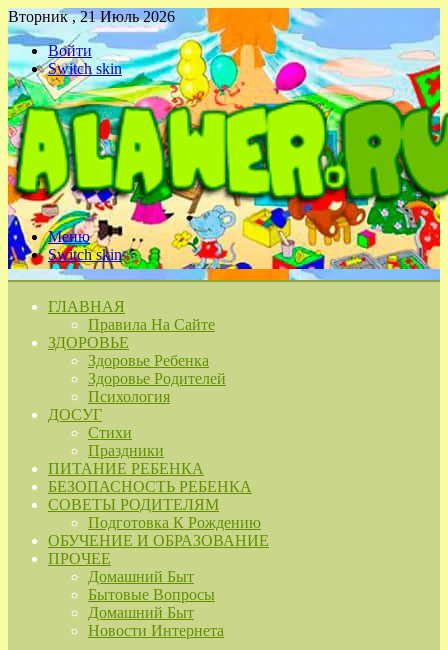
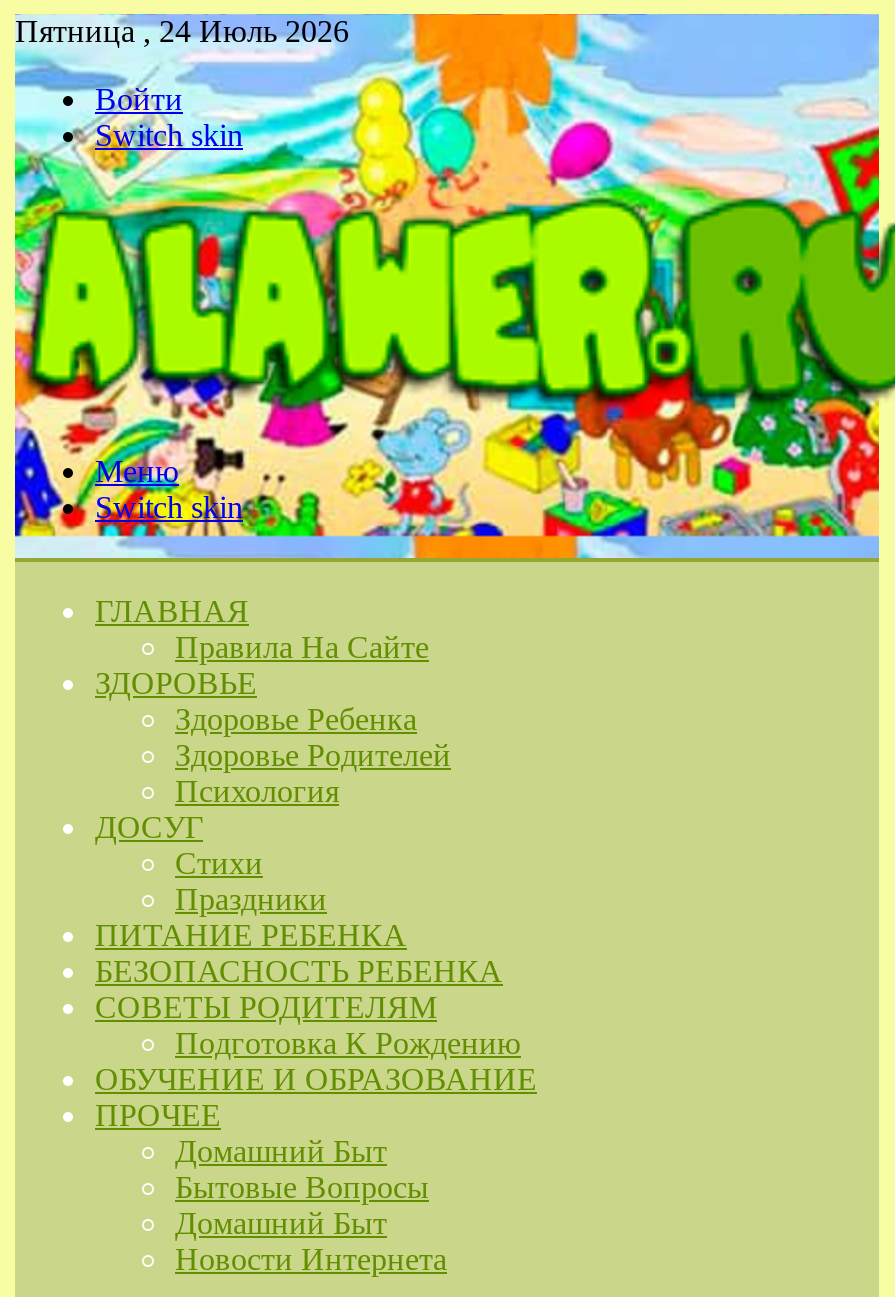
- Вторник , 21 Июль 2026
+ Пятница , 24 Июль 2026
